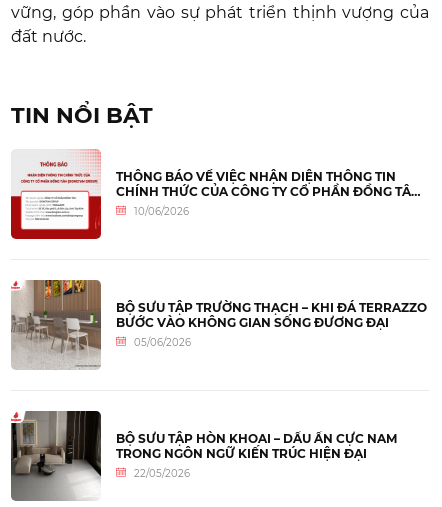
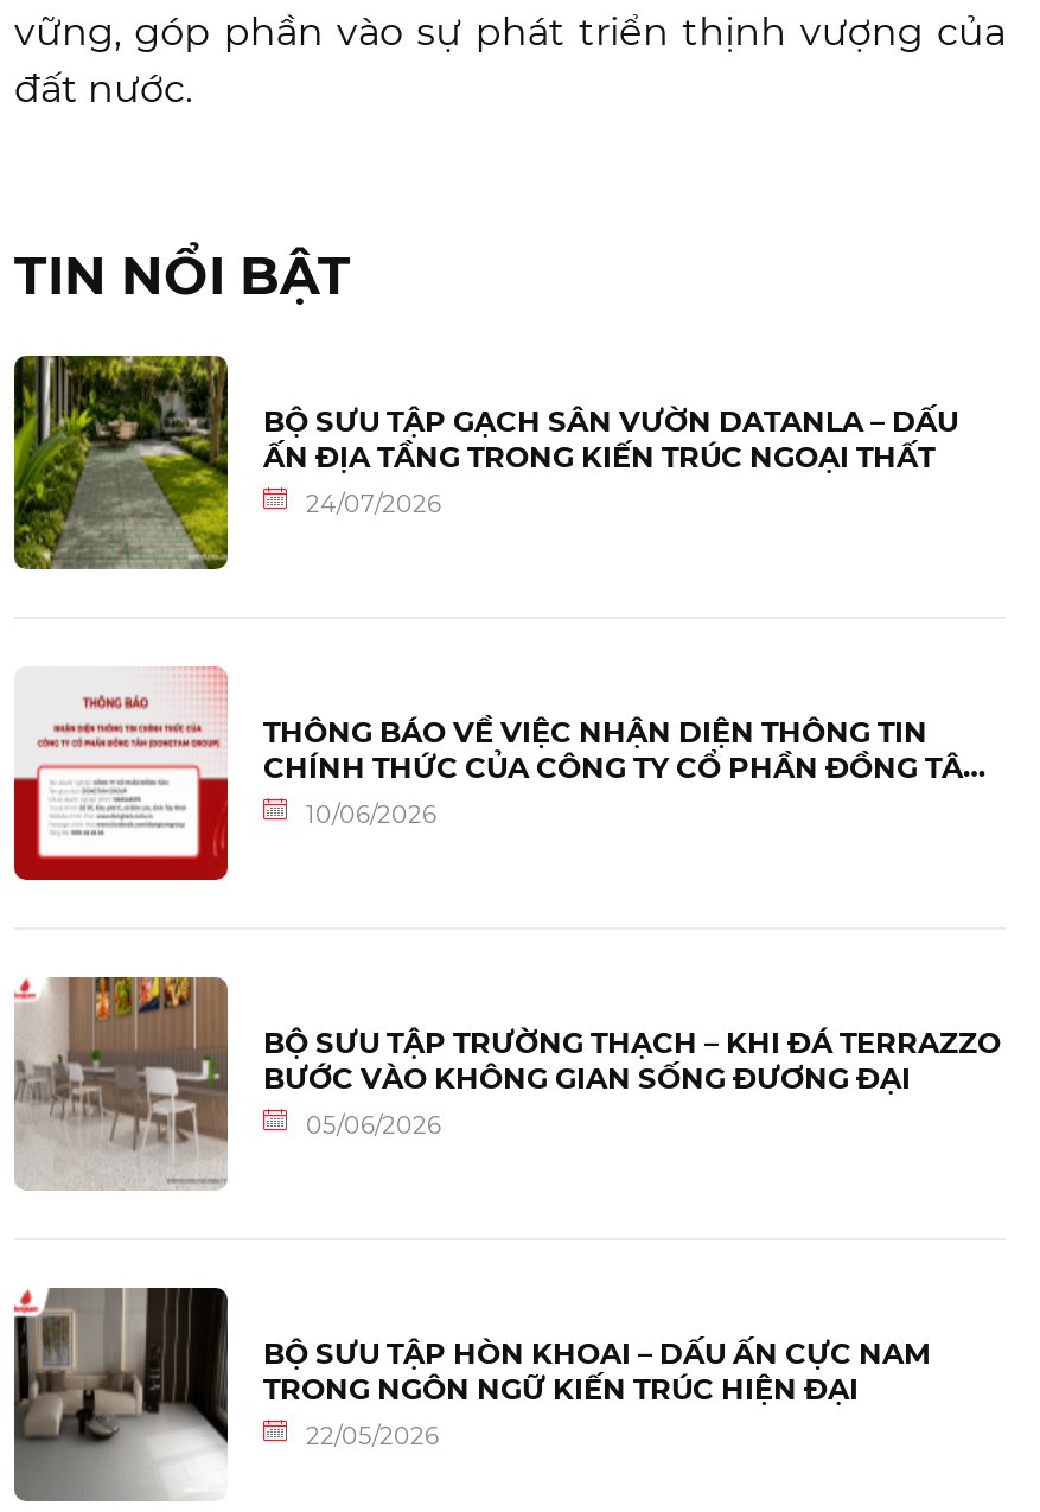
+ [image]
+ BỘ SƯU TẬP GẠCH SÂN VƯỜN DATANLA – DẤU
+ ẤN ĐỊA TẦNG TRONG KIẾN TRÚC NGOẠI THẤT
+ 24/07/2026
